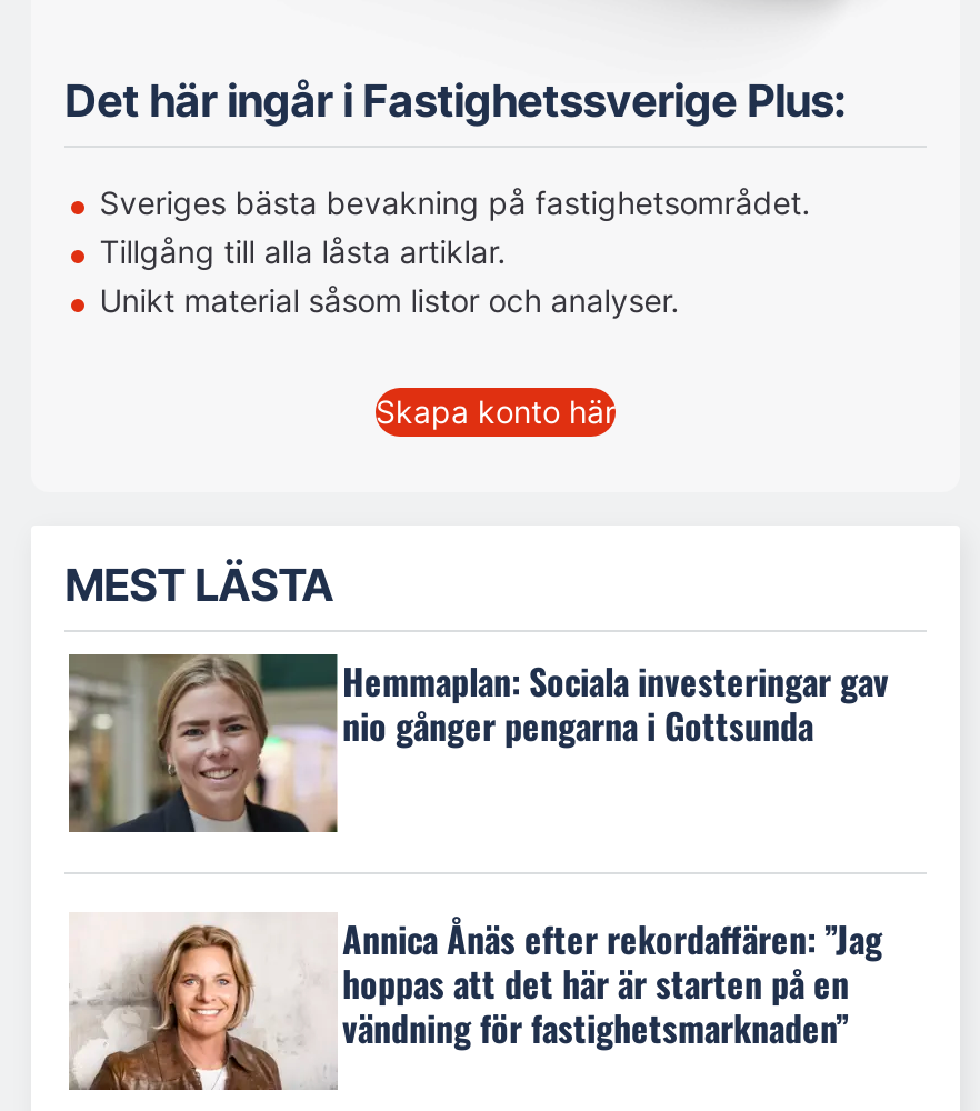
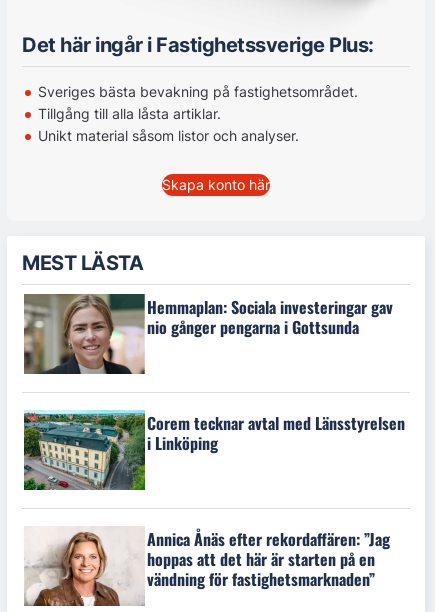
+ [image]
+ Corem tecknar avtal med Länsstyrelsen
+ i Linköping
